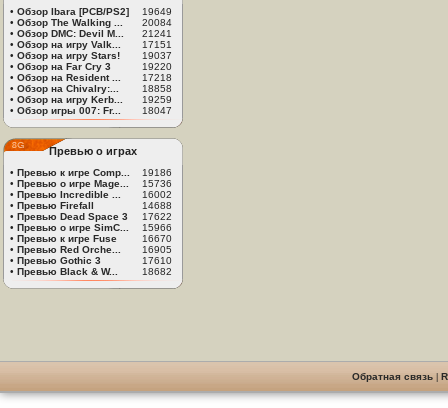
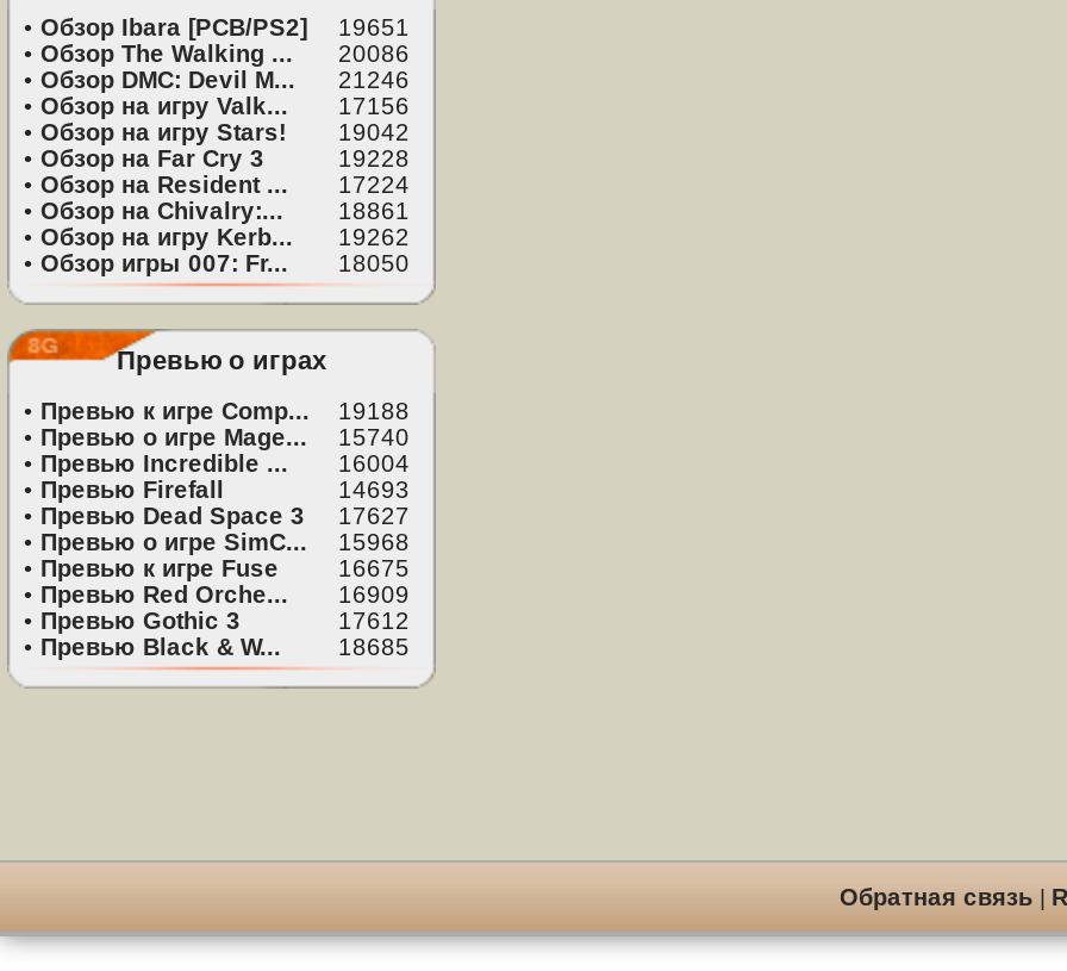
- • Обзор Ibara [PCB/PS2] 19649
+ • Обзор Ibara [PCB/PS2] 19651

- • Обзор The Walking ... 20084
+ • Обзор The Walking ... 20086

- • Обзор DMC: Devil M... 21241
+ • Обзор DMC: Devil M... 21246

- • Обзор на игру Valk... 17151
+ • Обзор на игру Valk... 17156

- • Обзор на игру Stars! 19037
+ • Обзор на игру Stars! 19042

- 19220
+ 19228

- • Обзор на Resident ... 17218
+ • Обзор на Resident ... 17224

- 18858
+ 18861

- • Обзор на игру Kerb... 19259
+ • Обзор на игру Kerb... 19262

- • Обзор игры 007: Fr... 18047
+ • Обзор игры 007: Fr... 18050

- • Превью к игре Comp... 19186
+ • Превью к игре Comp... 19188

- • Превью о игре Mage... 15736
+ • Превью о игре Mage... 15740

- • Превью Incredible ... 16002
+ • Превью Incredible ... 16004

- 14688
+ 14693

- • Превью Dead Space 3 17622
+ • Превью Dead Space 3 17627

- 15966
+ 15968

- 16670
+ 16675

- • Превью Red Orche... 16905
+ • Превью Red Orche... 16909

- 17610
+ 17612

- 18682
+ 18685
